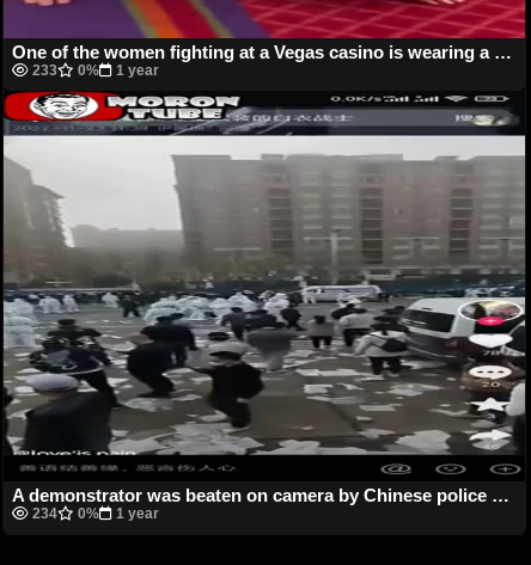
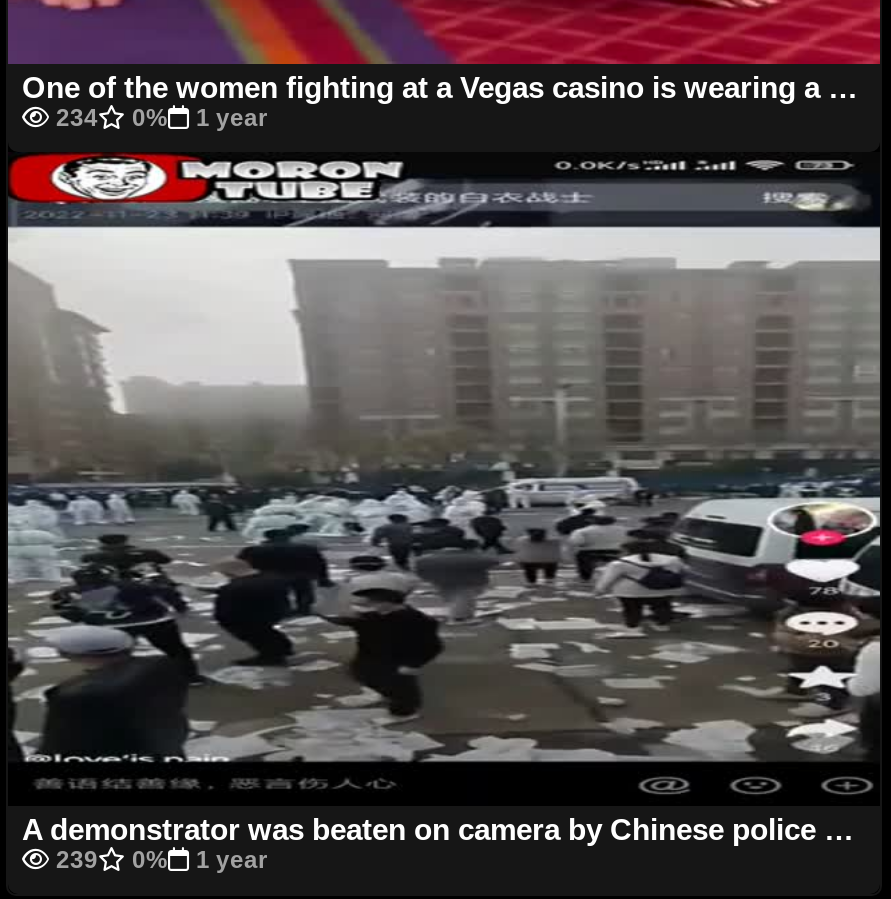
- 233 0% 1 year
+ 234 0% 1 year

- 234 0% 1 year
+ 239 0% 1 year
